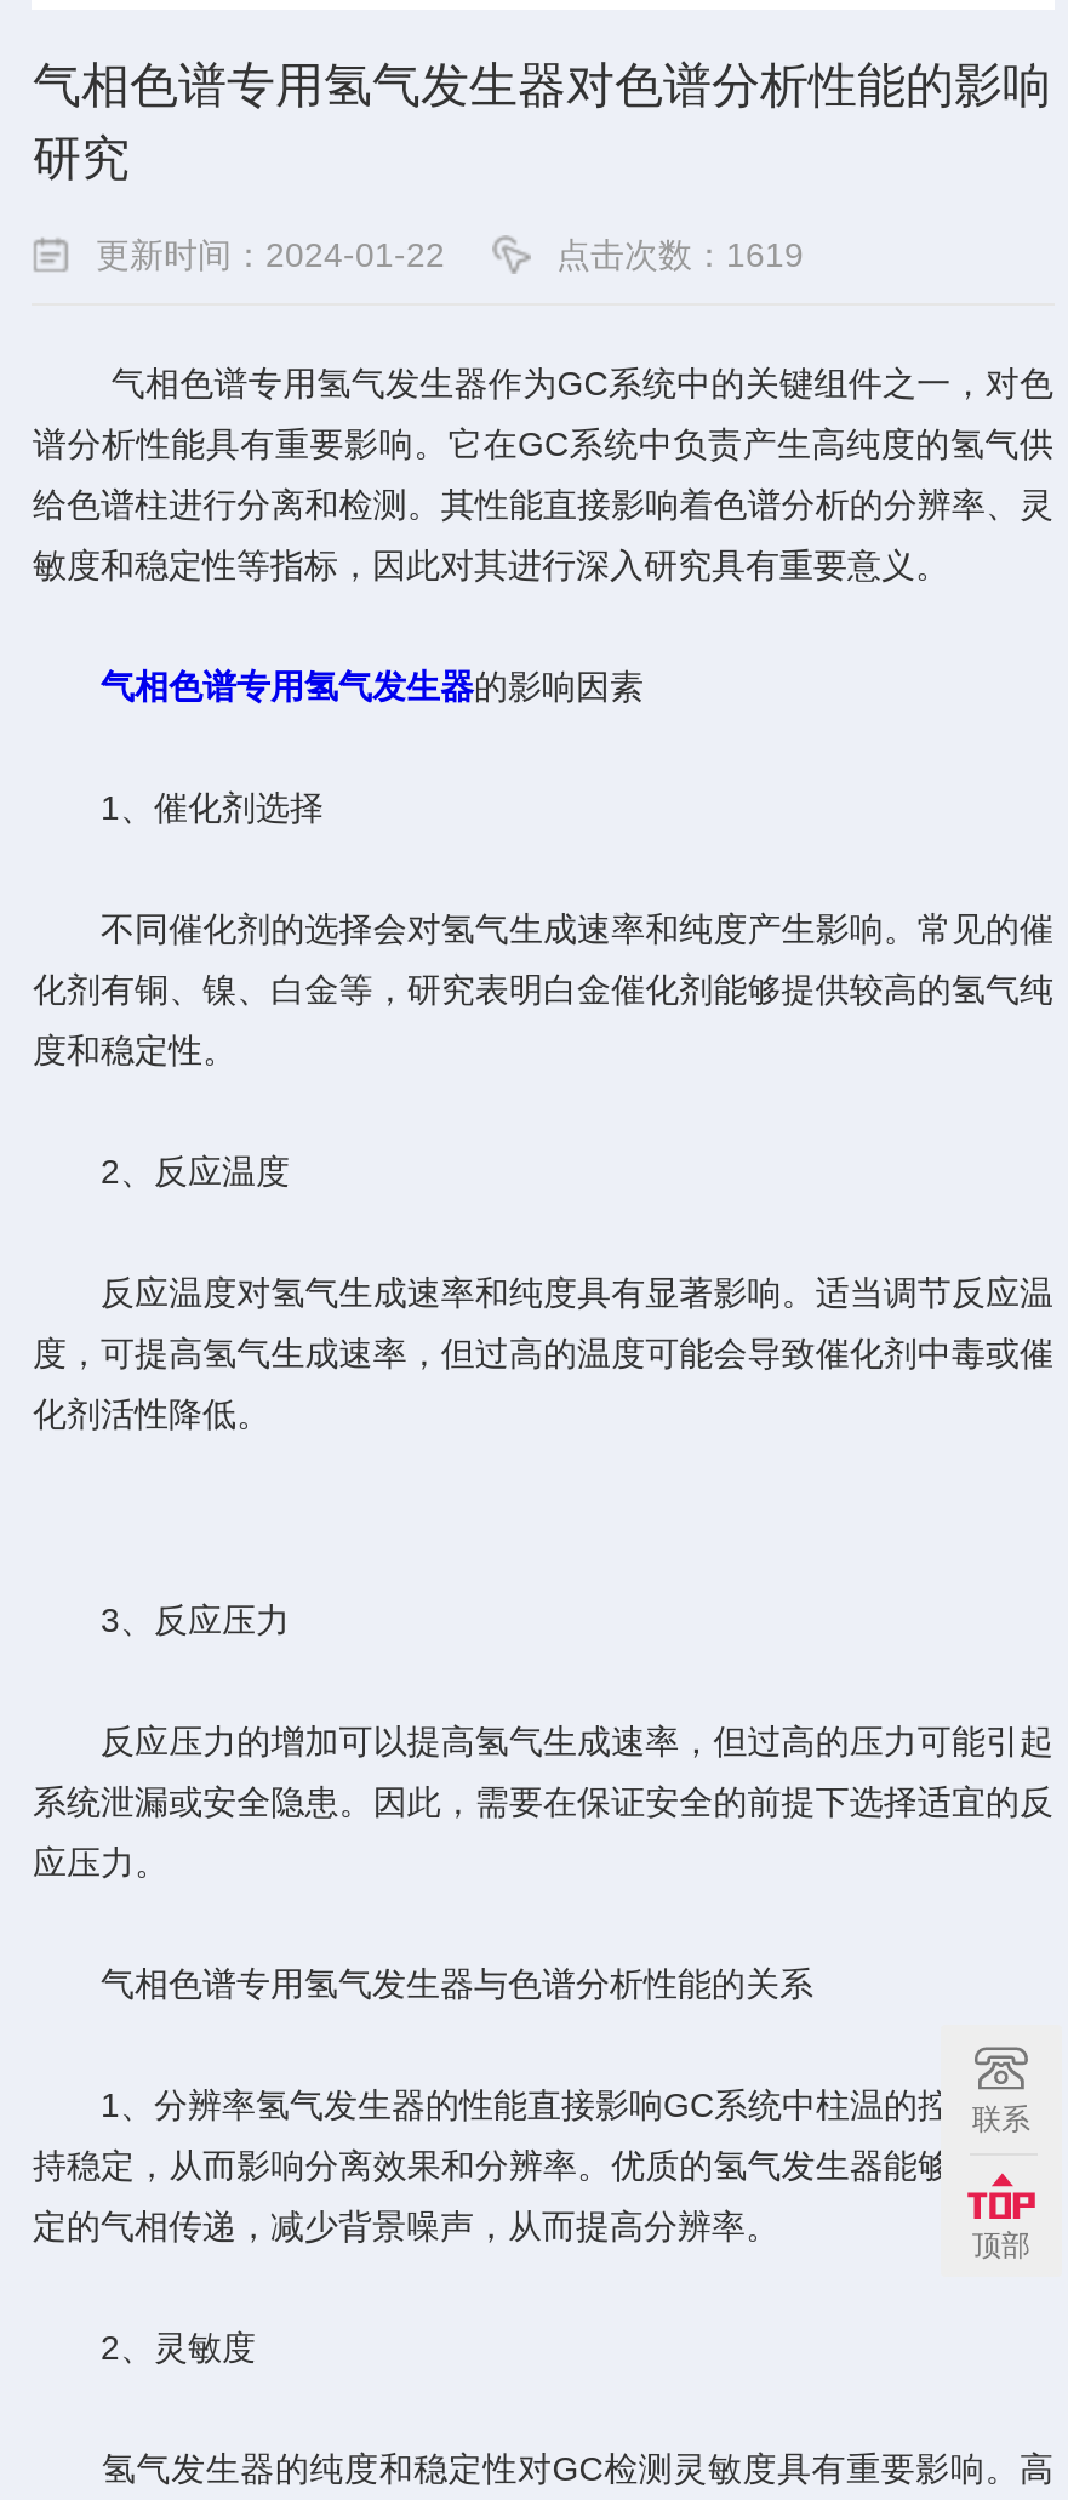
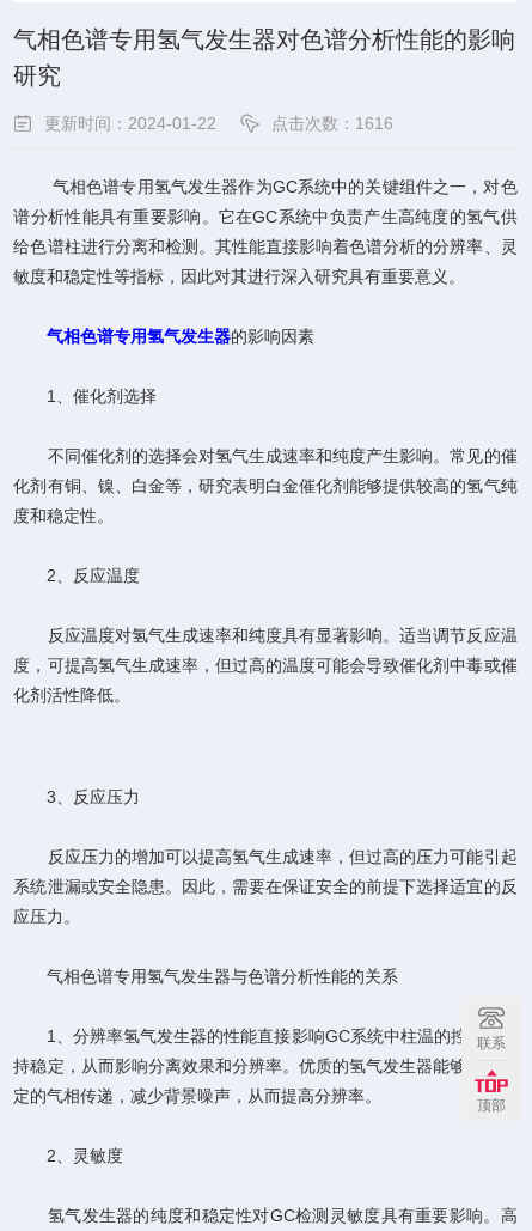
- 点击次数：1619
+ 点击次数：1616
